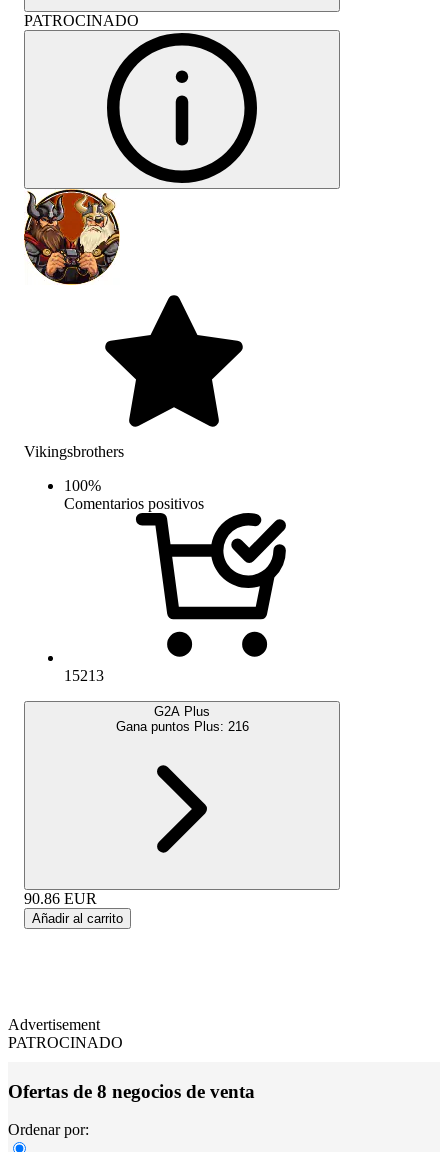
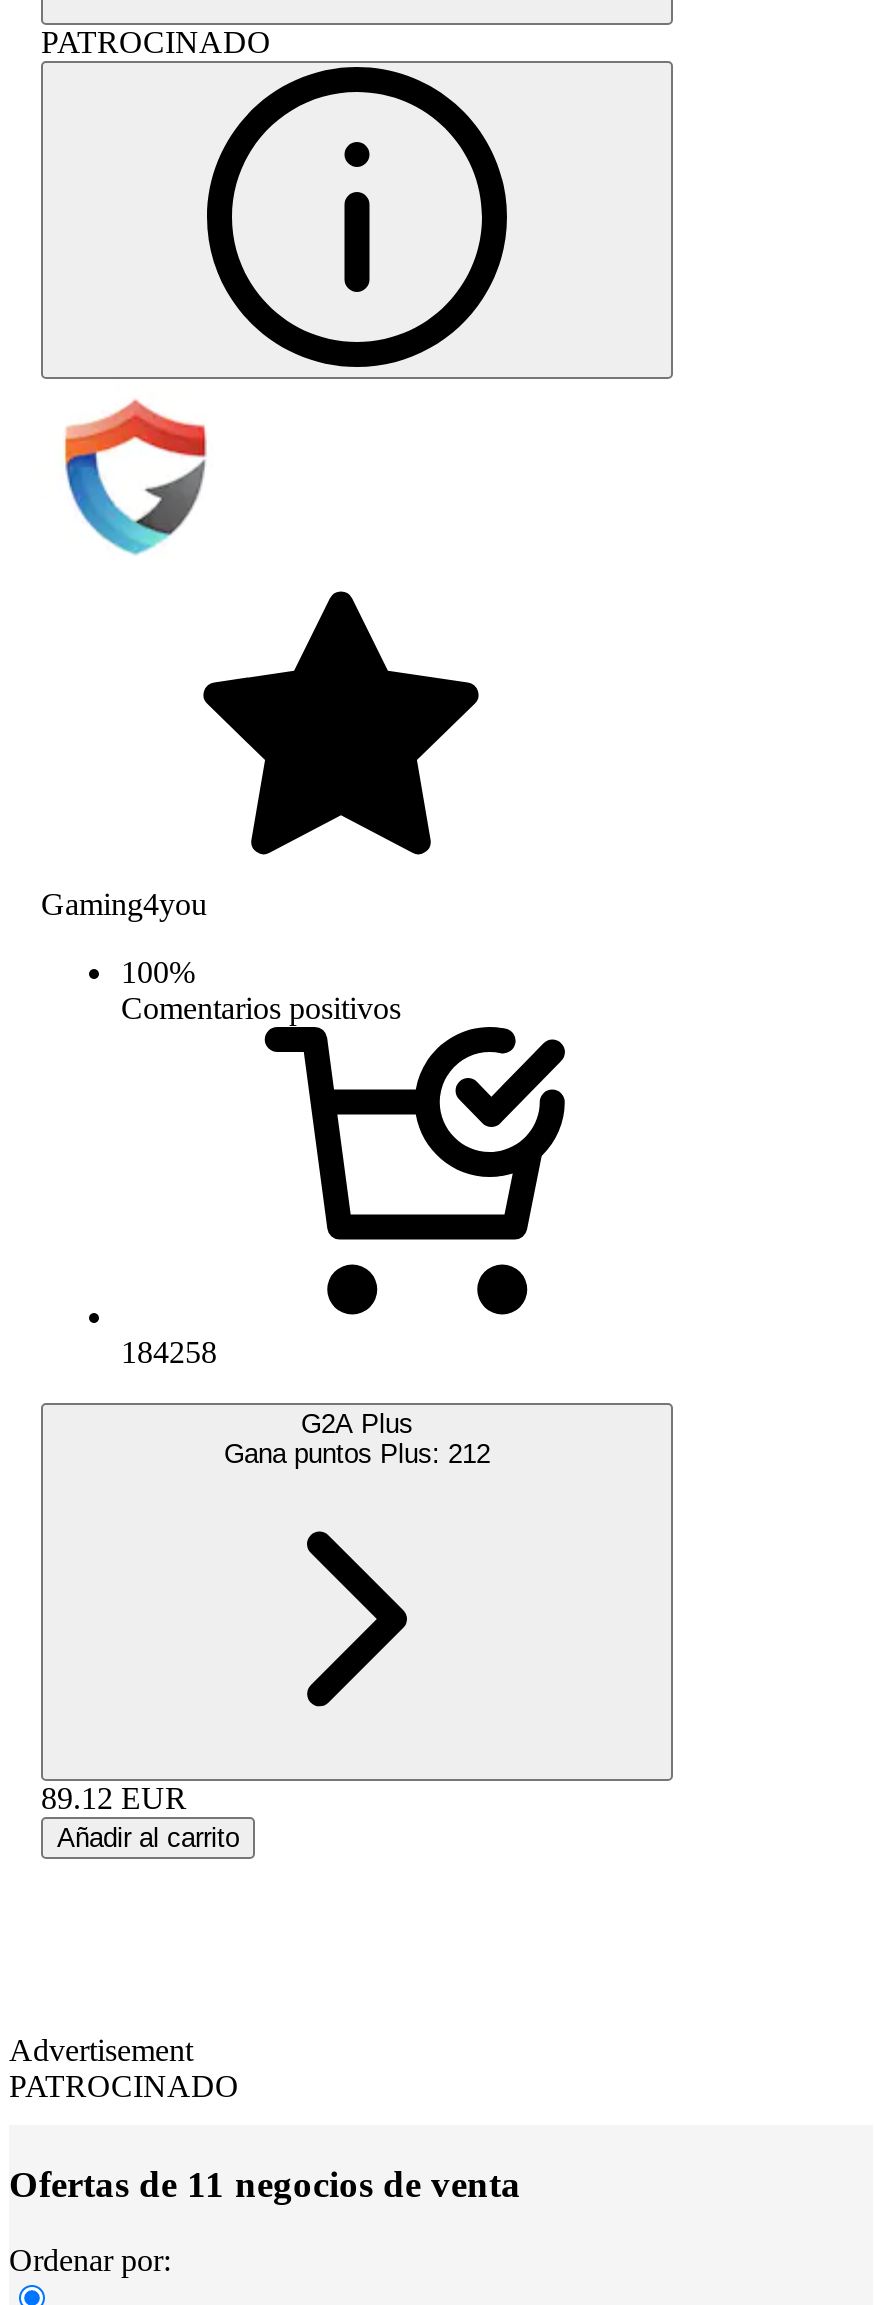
- [image]
+ [image]

- Vikingsbrothers
+ Gaming4you

- 15213
+ 184258

- Gana puntos Plus: 216
+ Gana puntos Plus: 212

- 90.86 EUR
+ 89.12 EUR

- Ofertas de 8 negocios de venta
+ Ofertas de 11 negocios de venta
